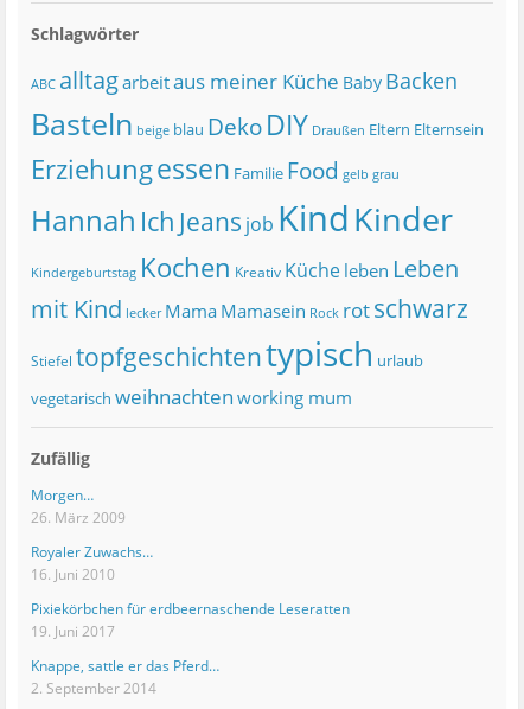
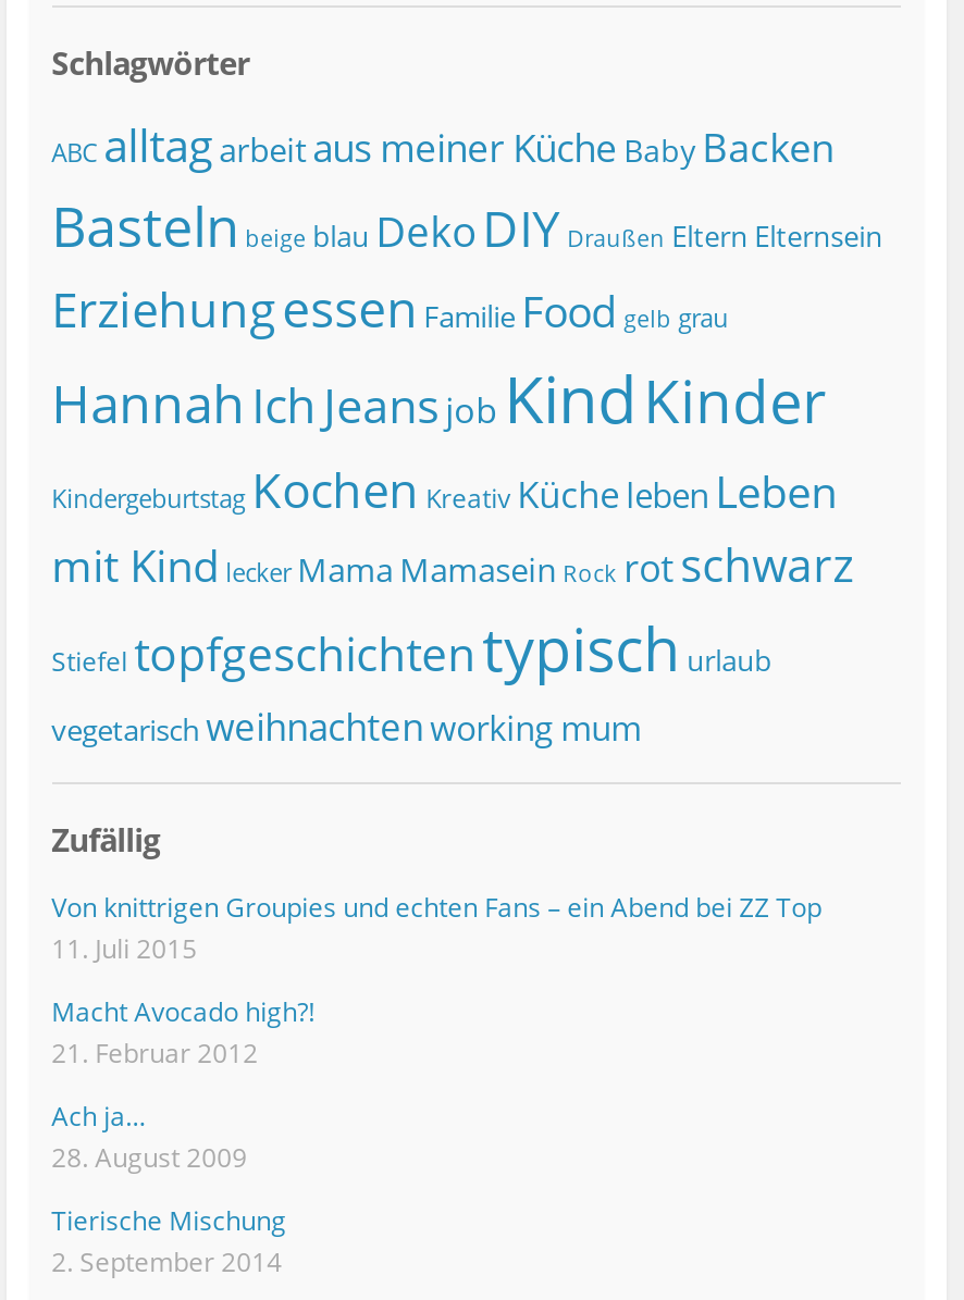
- Morgen…
- 26. März 2009
+ Von knittrigen Groupies und echten Fans – ein Abend bei ZZ Top
+ 11. Juli 2015

- Royaler Zuwachs…
- 16. Juni 2010
+ Macht Avocado high?!
+ 21. Februar 2012

- Pixiekörbchen für erdbeernaschende Leseratten
- 19. Juni 2017
+ Ach ja…
+ 28. August 2009

- Knappe, sattle er das Pferd…
+ Tierische Mischung
